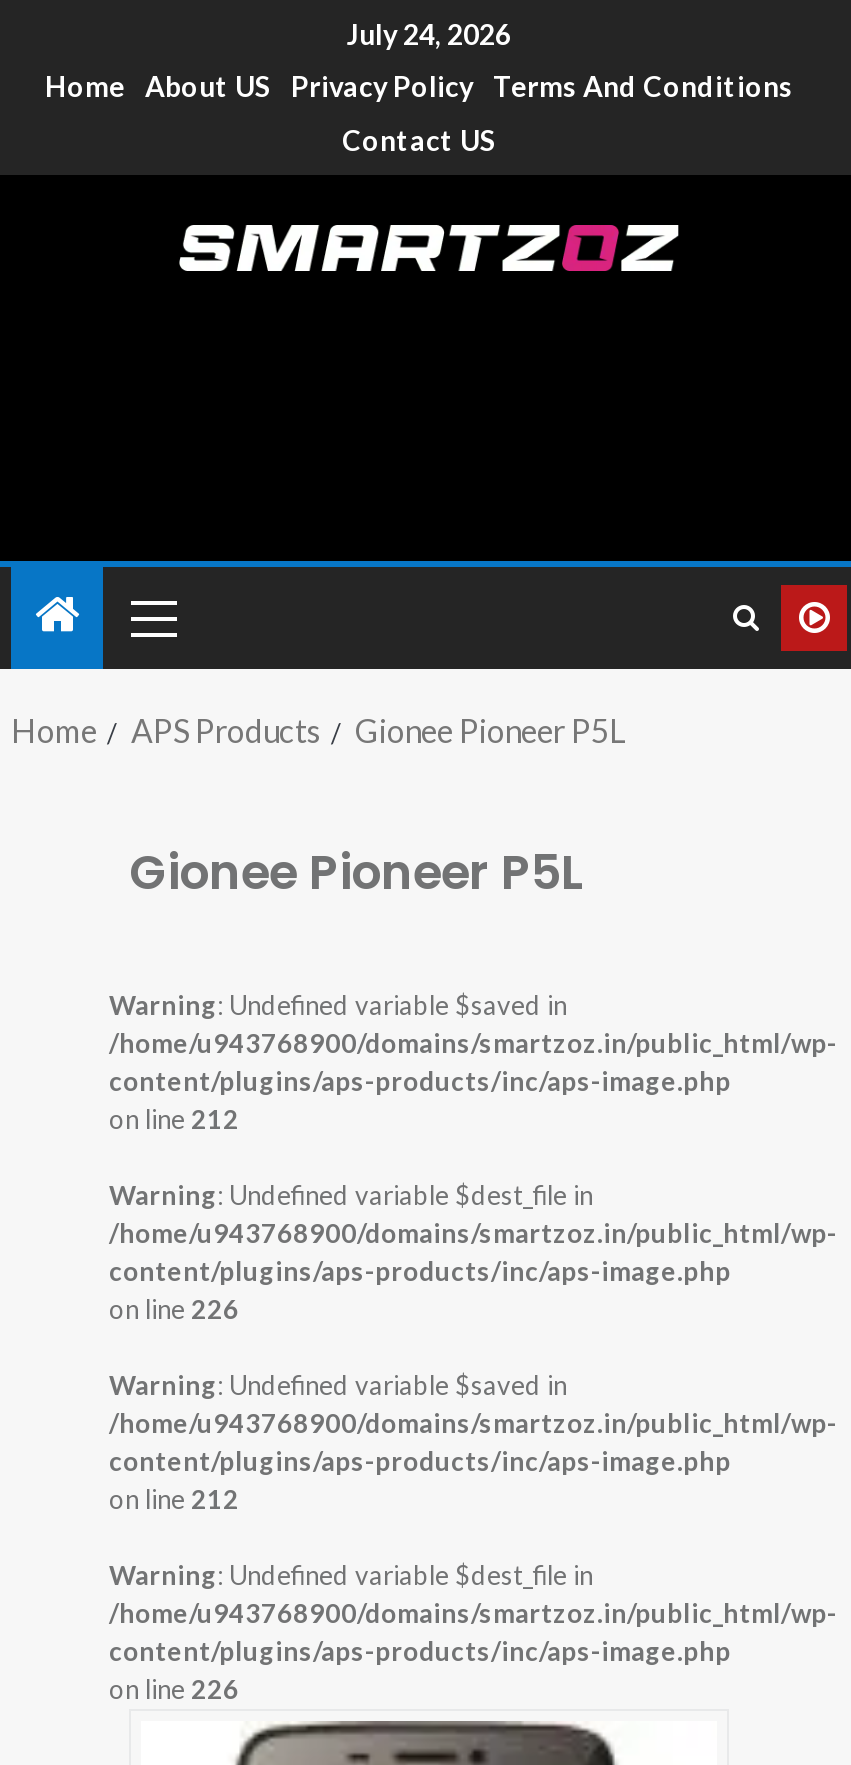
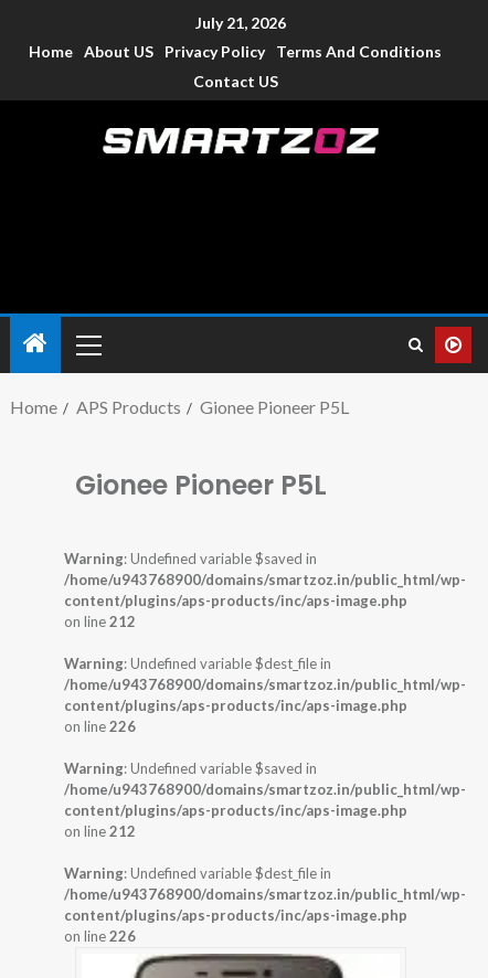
- July 24, 2026
+ July 21, 2026
